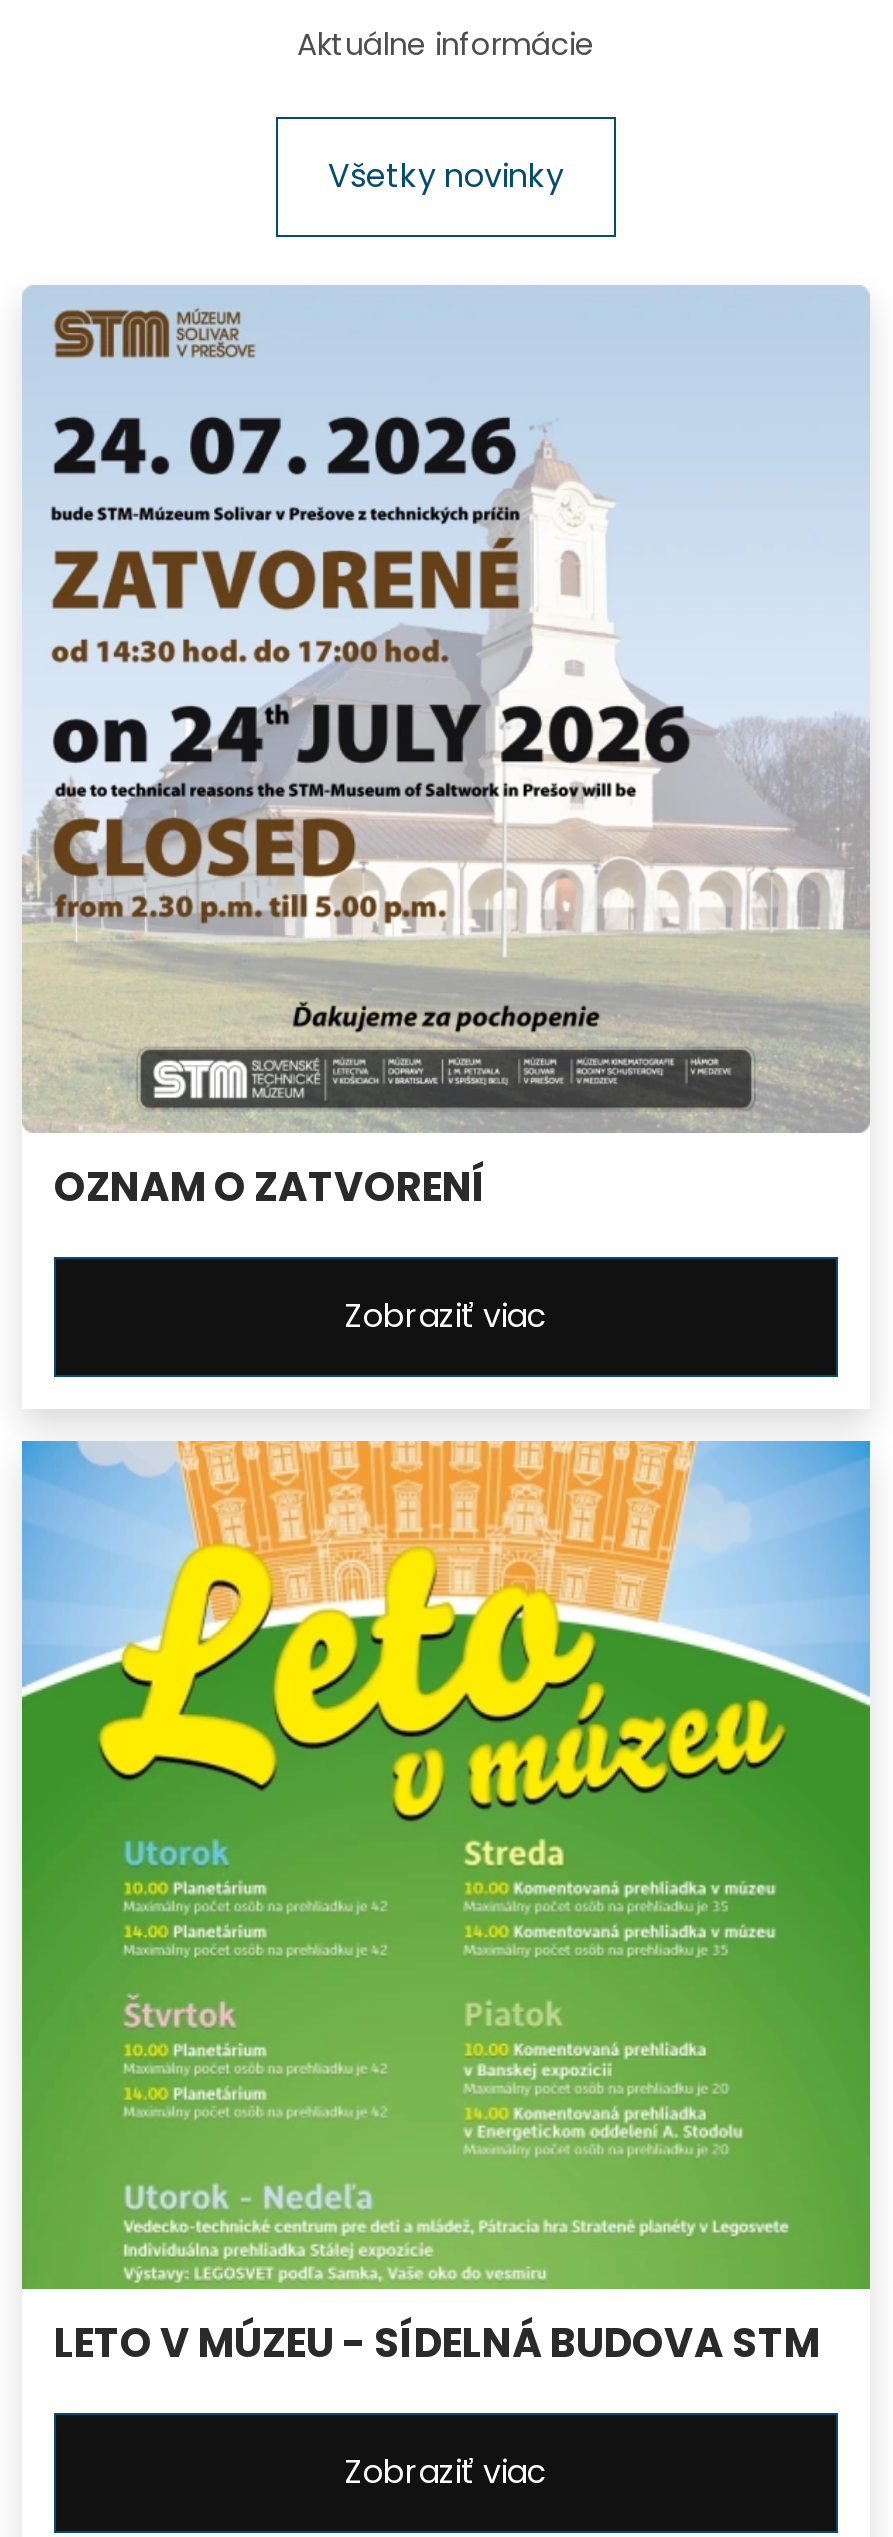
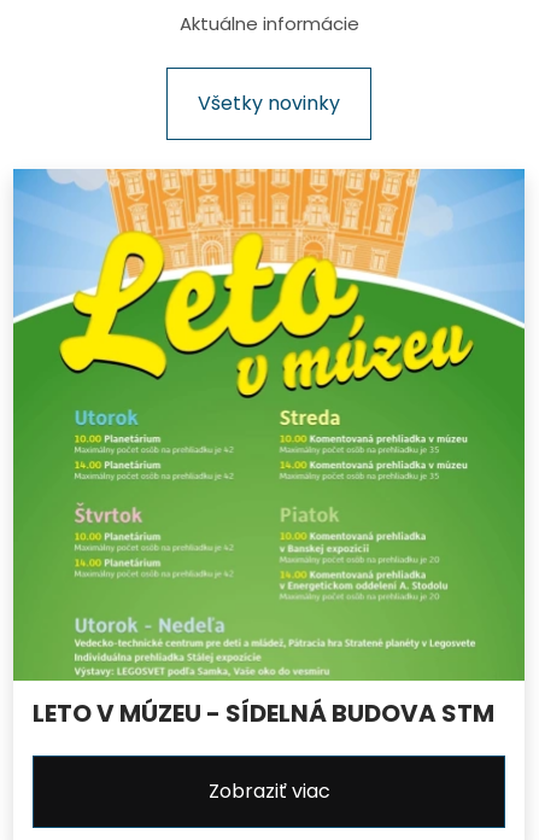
- [image]
- OZNAM O ZATVORENÍ
- Zobraziť viac
